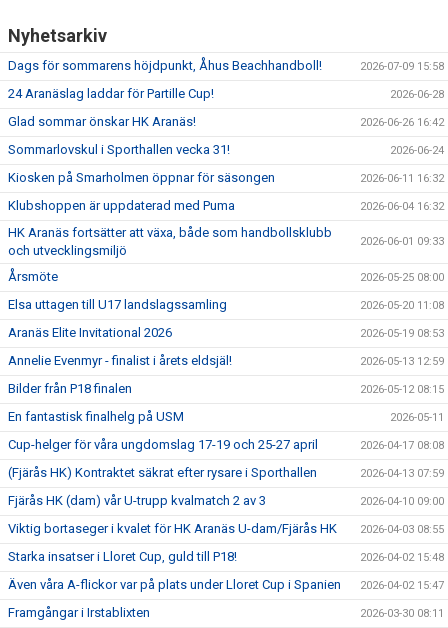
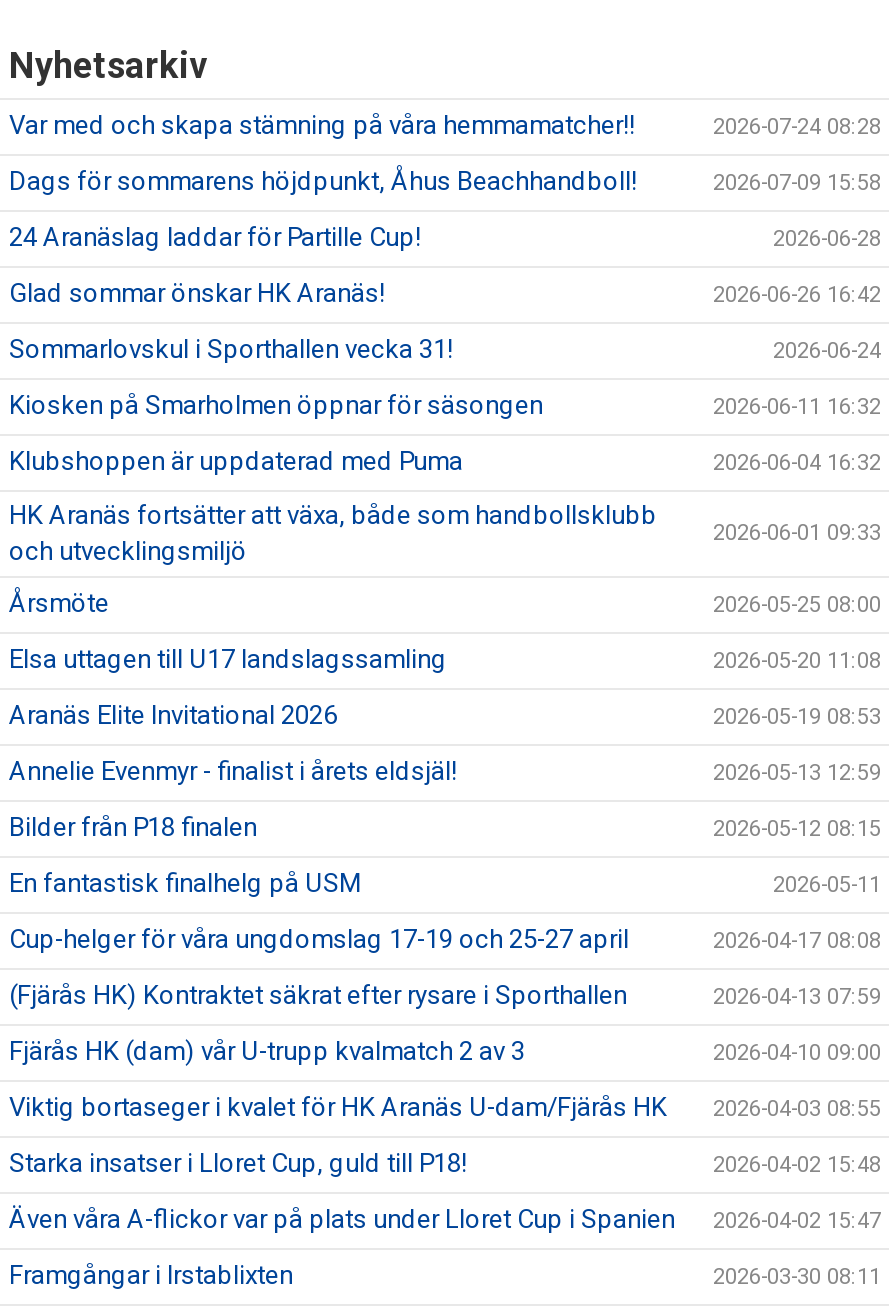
+ Var med och skapa stämning på våra hemmamatcher!!
+ 2026-07-24 08:28
